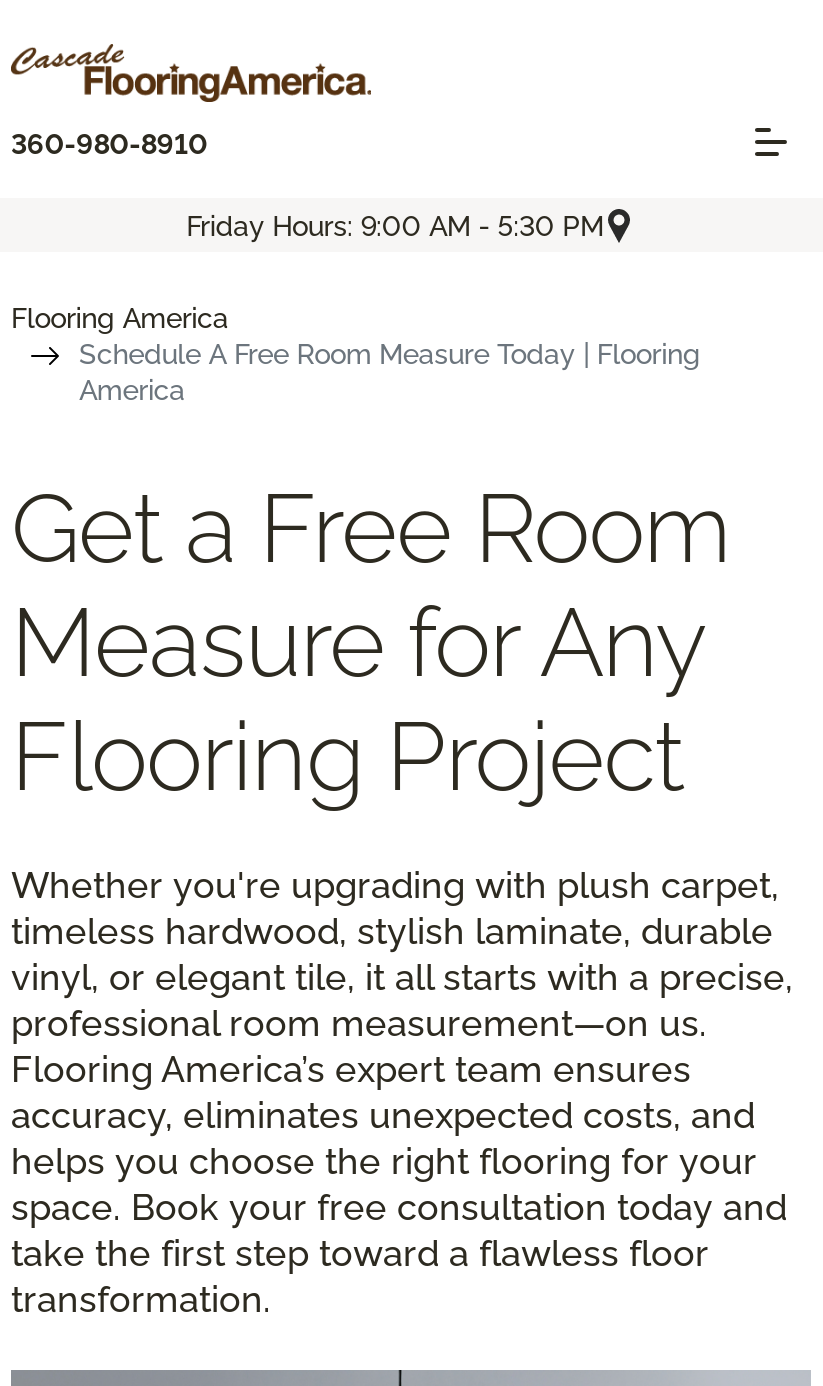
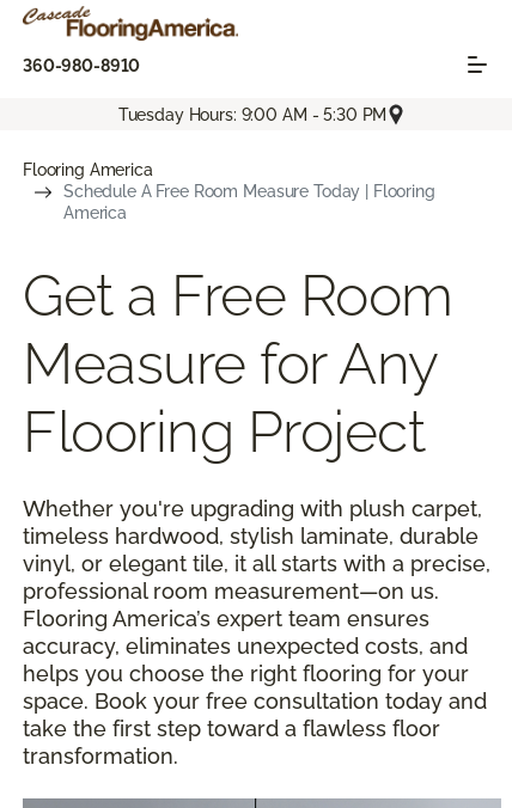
- Friday Hours: 9:00 AM - 5:30 PM
+ Tuesday Hours: 9:00 AM - 5:30 PM
